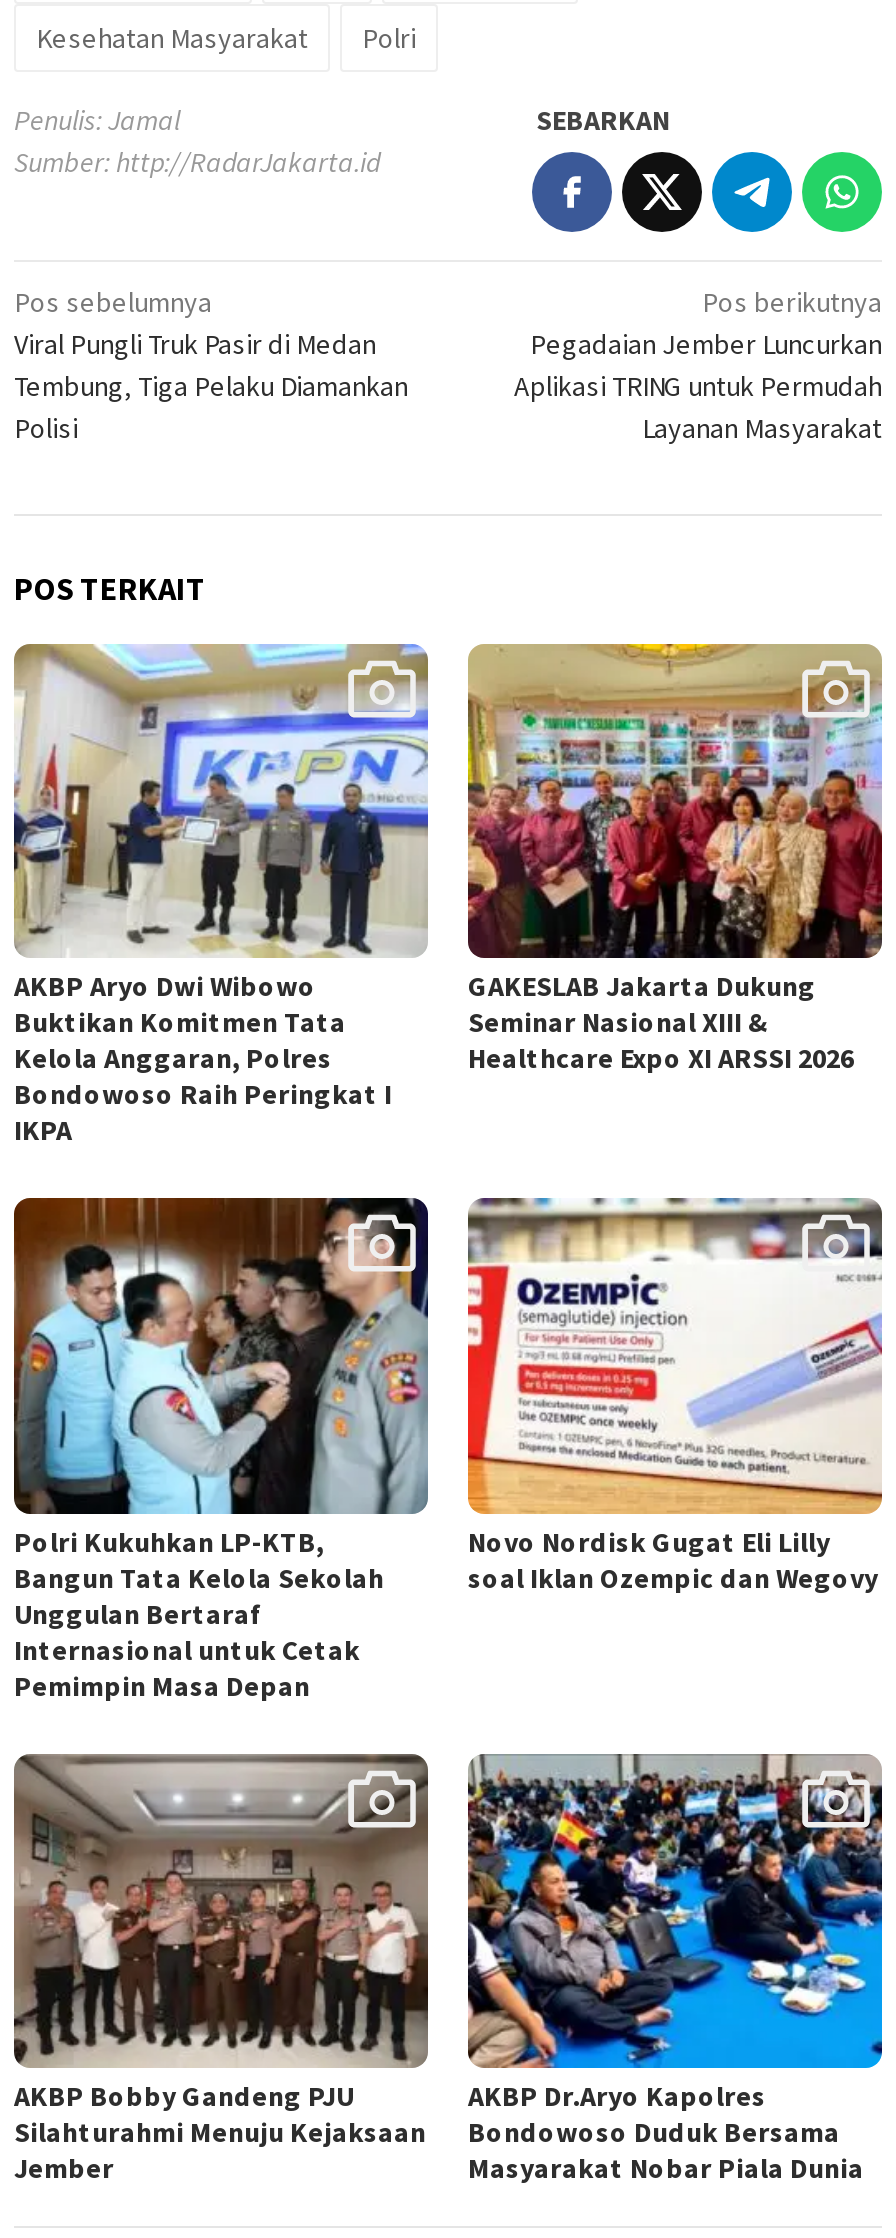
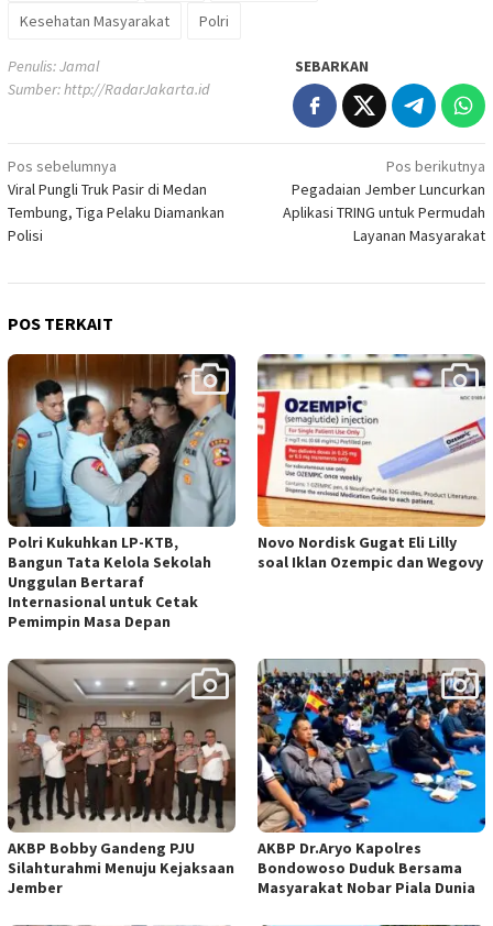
- [image]
- AKBP Aryo Dwi Wibowo
- Buktikan Komitmen Tata
- Kelola Anggaran, Polres
- Bondowoso Raih Peringkat I
- IKPA

- [image]
- GAKESLAB Jakarta Dukung
- Seminar Nasional XIII &
- Healthcare Expo XI ARSSI 2026
